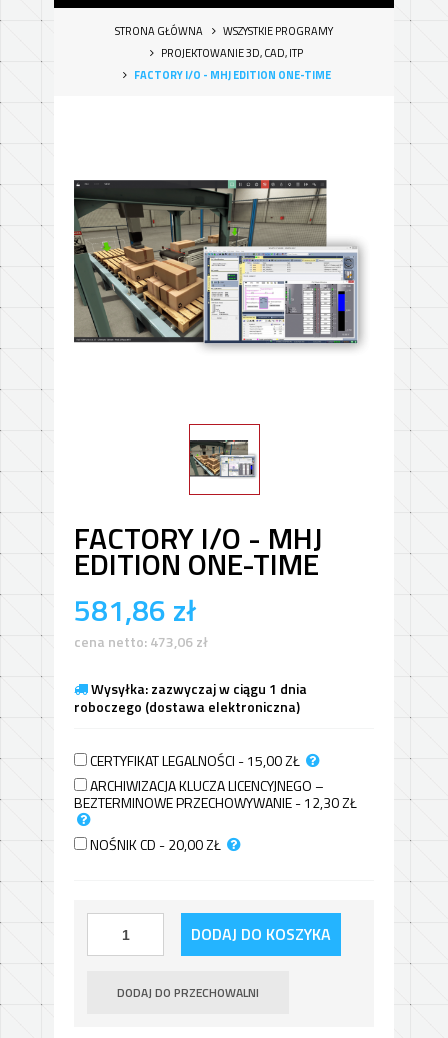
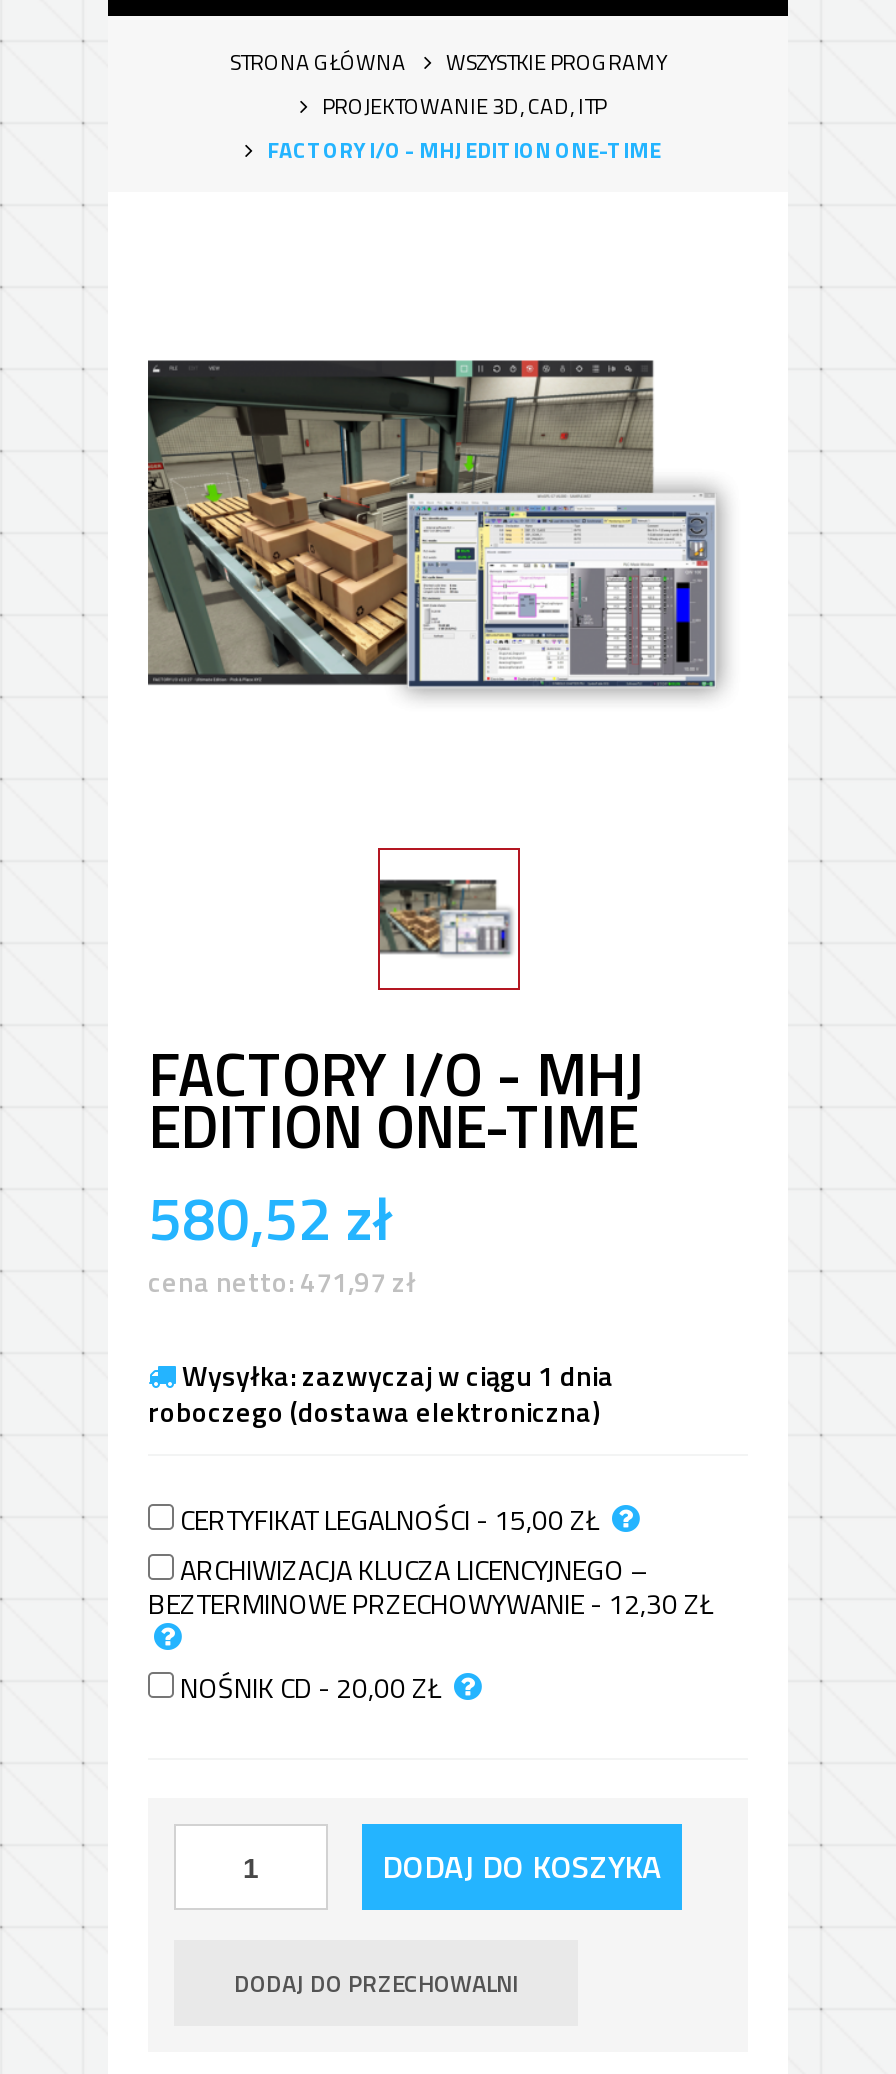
- 581,86 zł
+ 580,52 zł

- cena netto: 473,06 zł
+ cena netto: 471,97 zł
